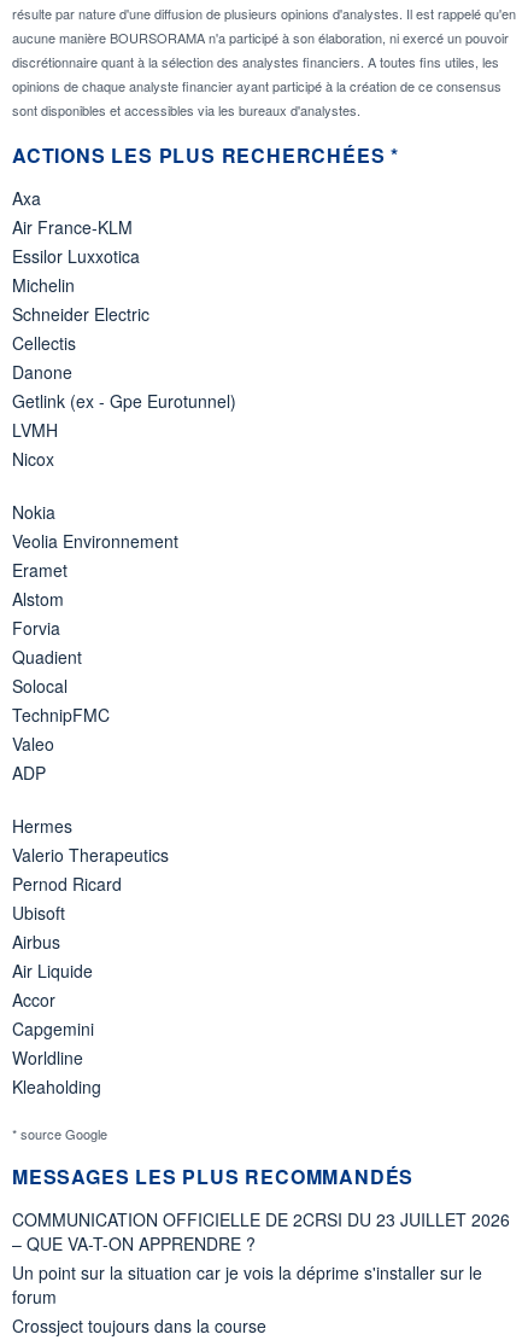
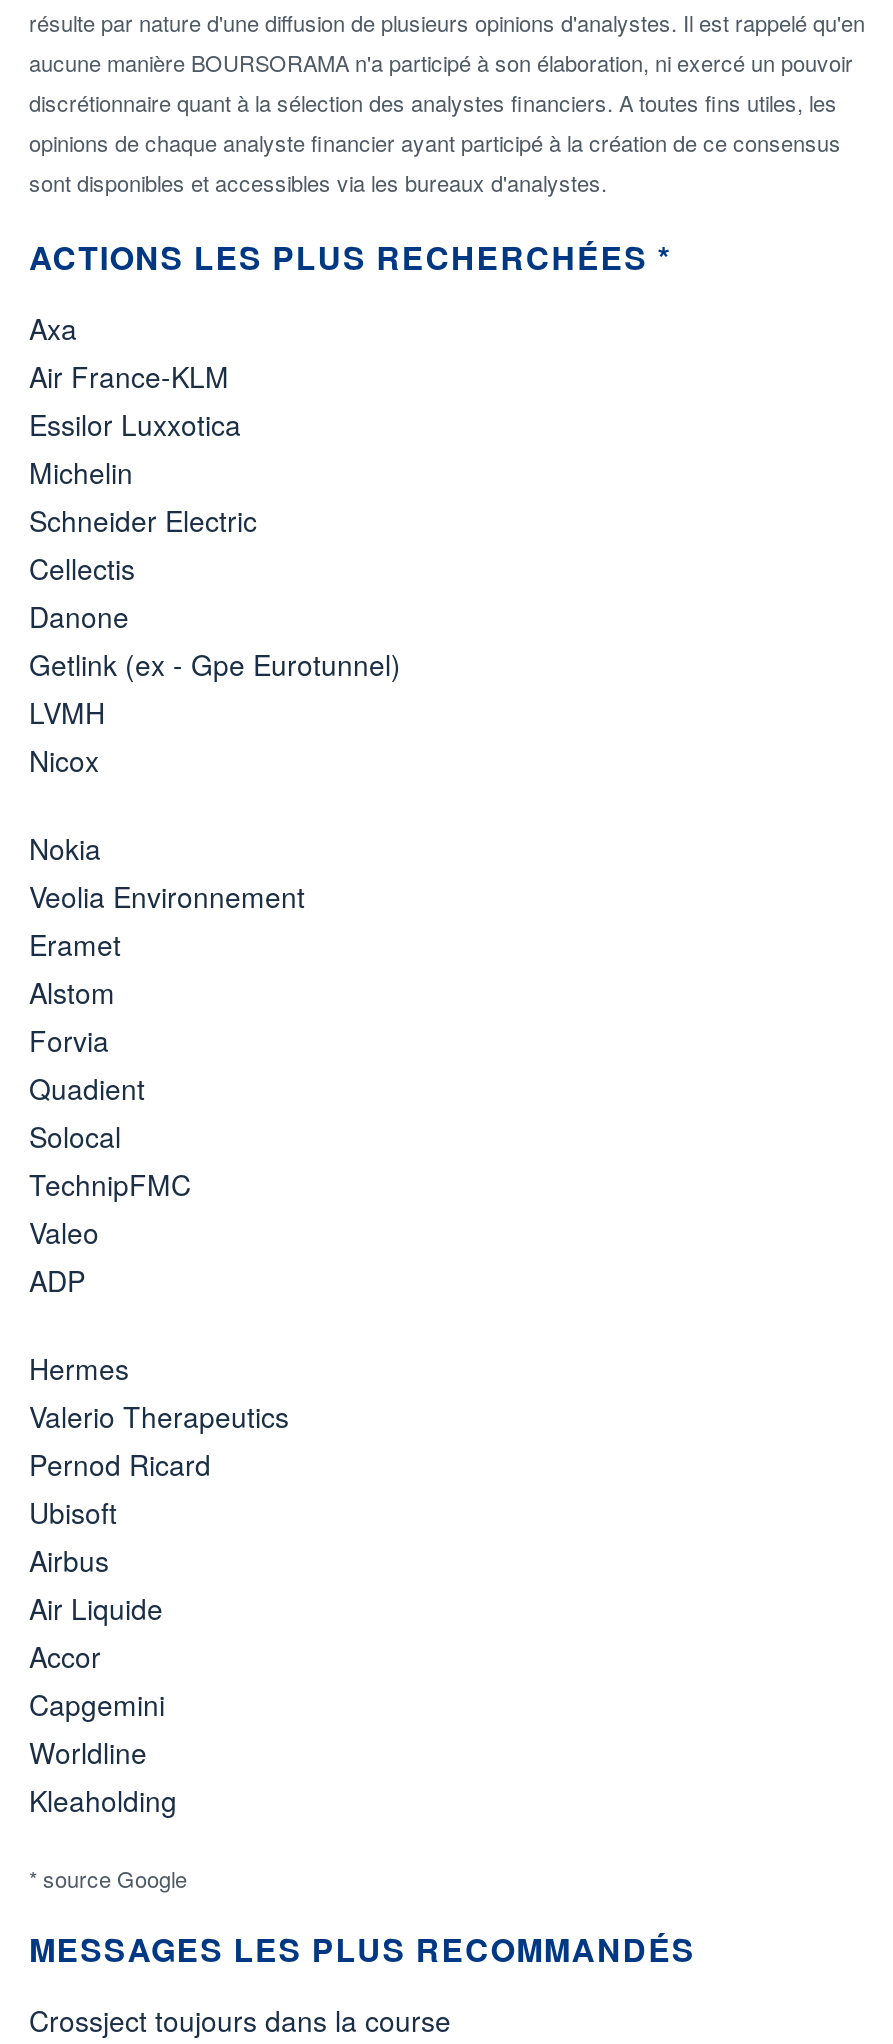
- COMMUNICATION OFFICIELLE DE 2CRSI DU 23 JUILLET 2026
- – QUE VA-T-ON APPRENDRE ?
- Un point sur la situation car je vois la déprime s'installer sur le
- forum
